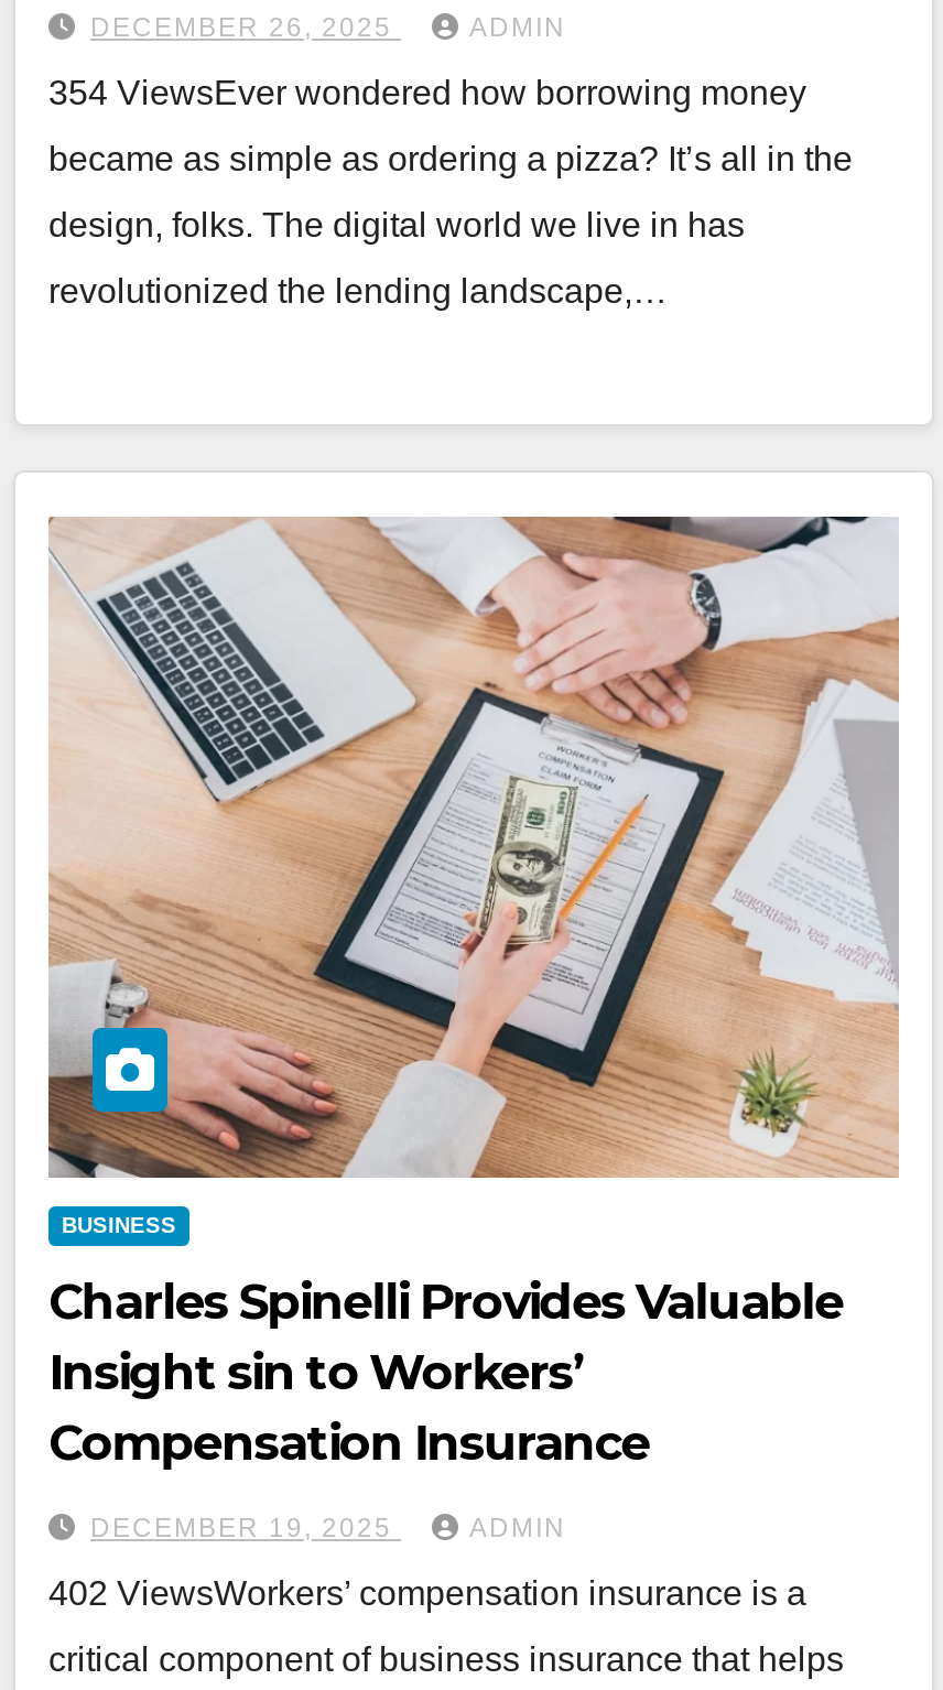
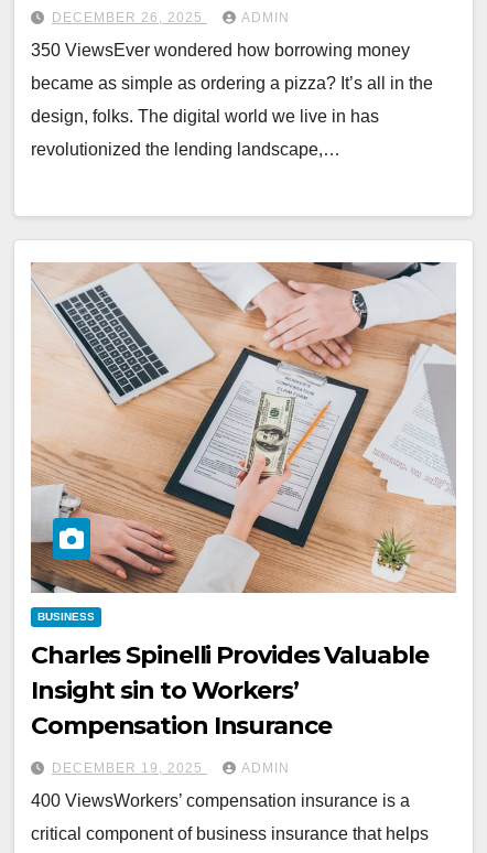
- 354 ViewsEver wondered how borrowing money
+ 350 ViewsEver wondered how borrowing money

- 402 ViewsWorkers’ compensation insurance is a
+ 400 ViewsWorkers’ compensation insurance is a
